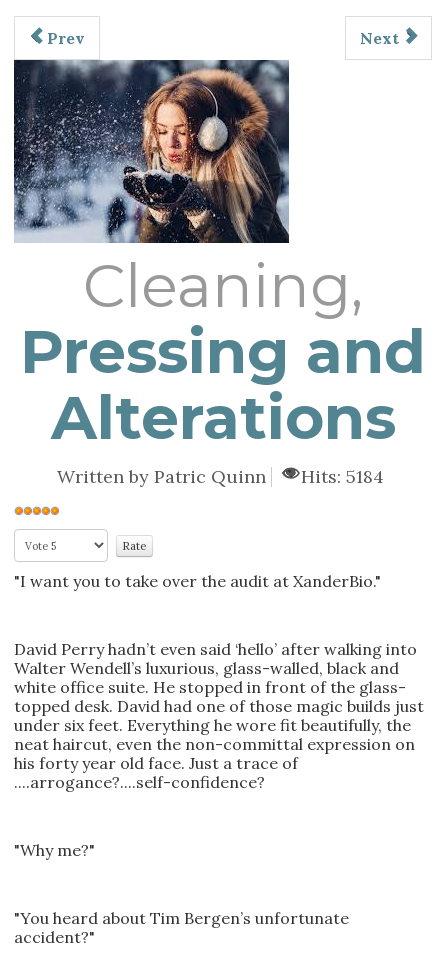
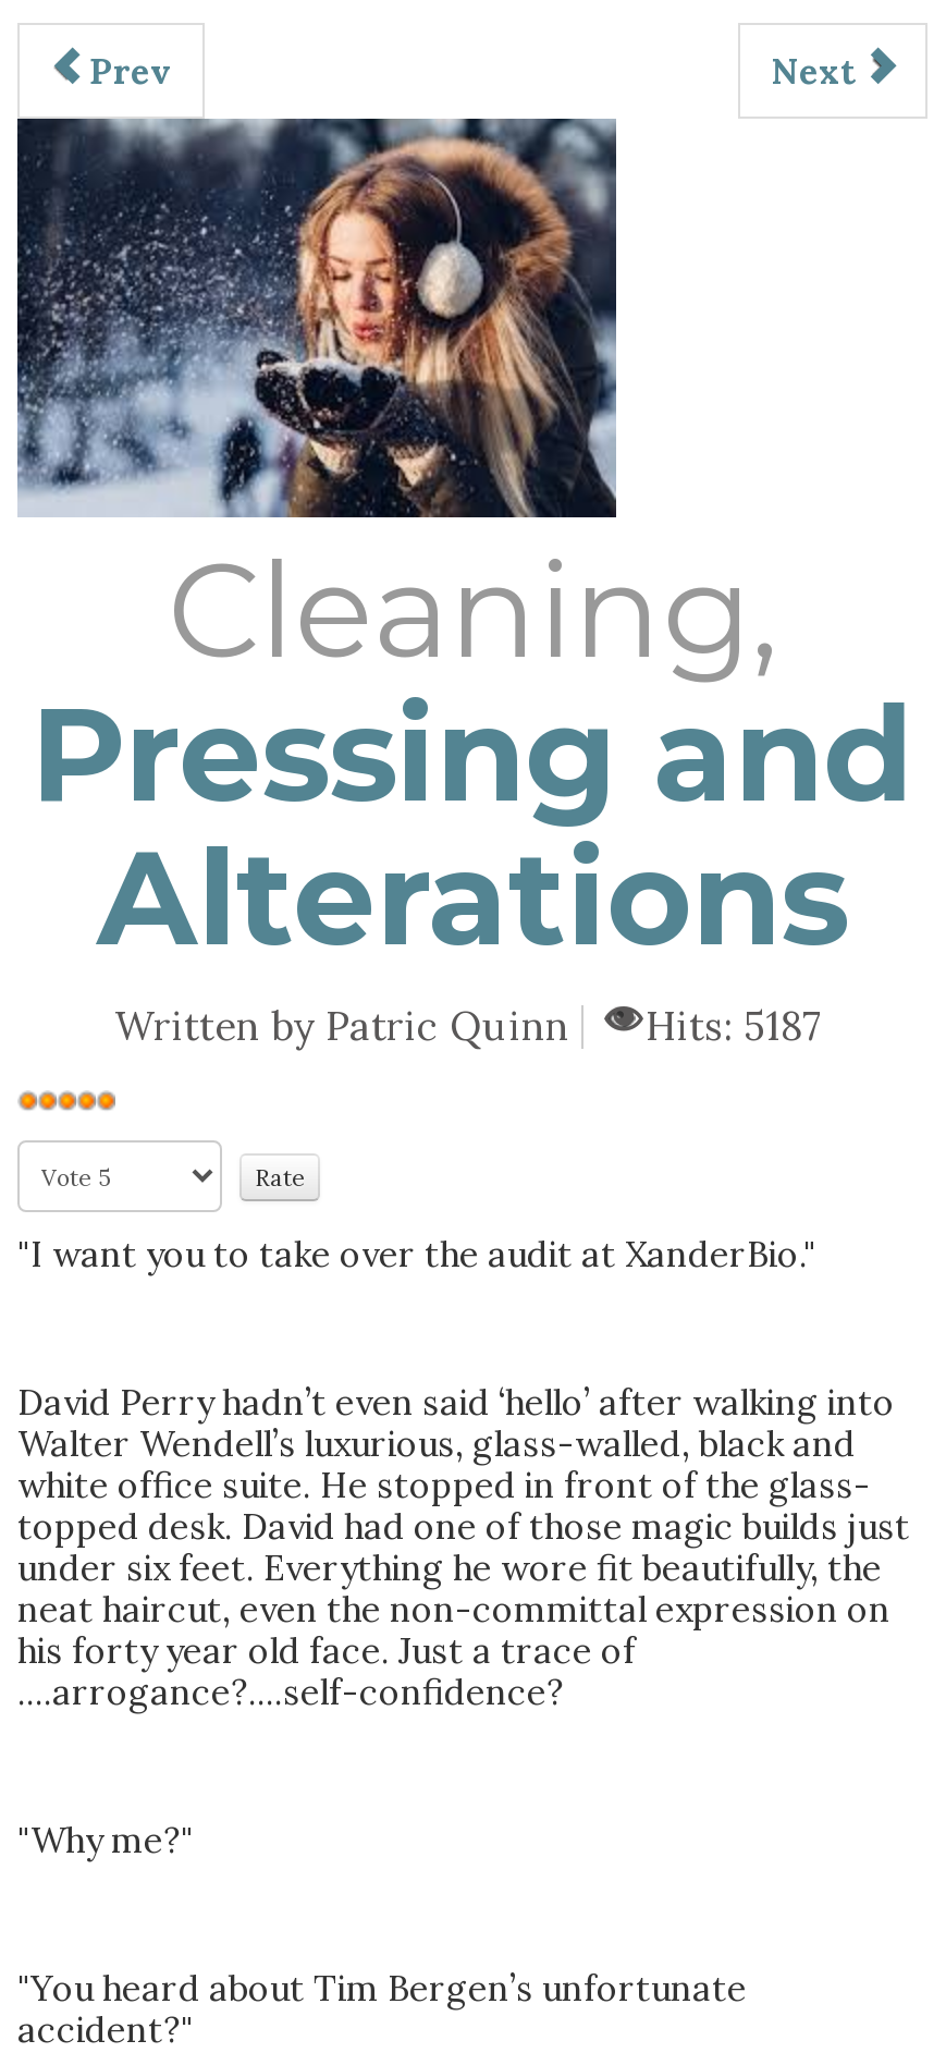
- Written by Patric Quinn Hits: 5184
+ Written by Patric Quinn Hits: 5187
